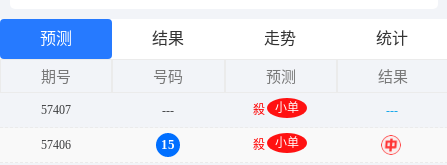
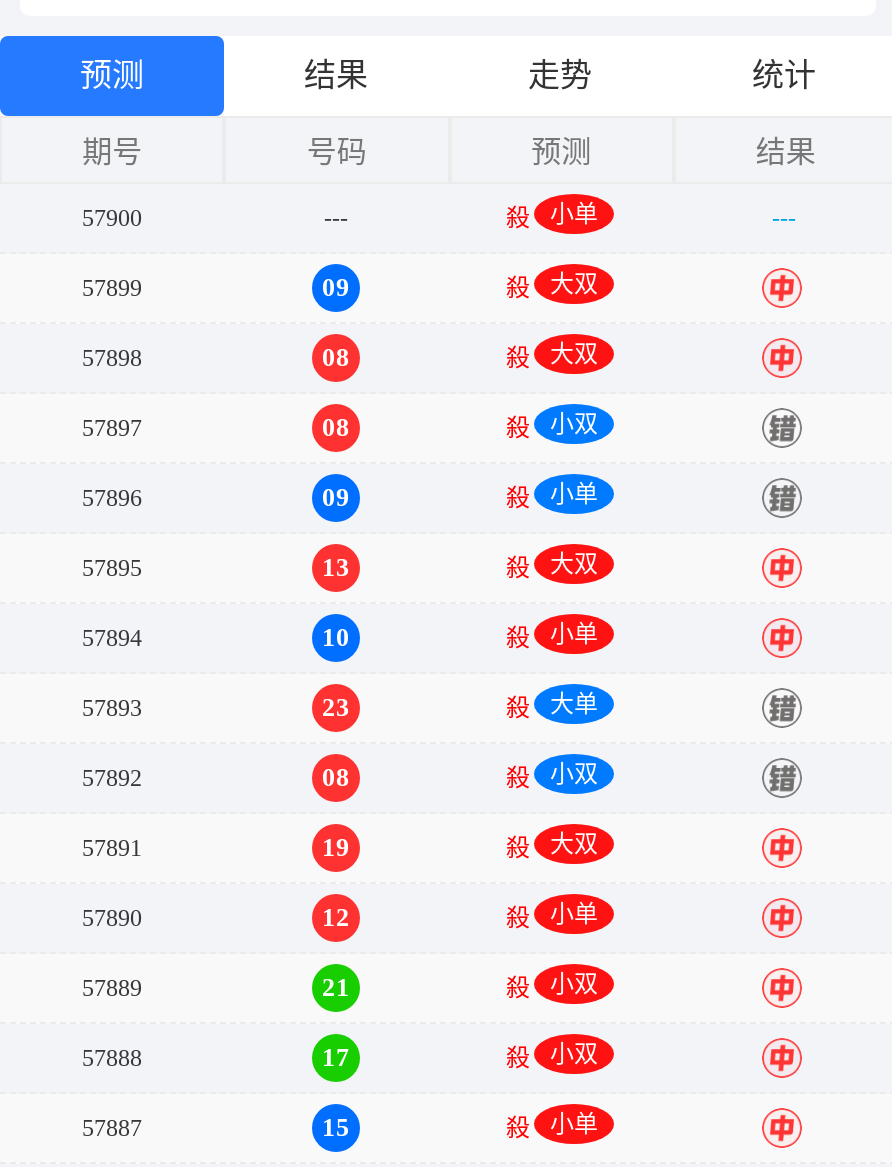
- 57407
+ 57900

- 57406
+ 57899
+ 09
+ 殺
+ 大双
+ 中
+ 57898
+ 08
+ 殺
+ 大双
+ 中
+ 57897
+ 08
+ 殺
+ 小双
+ 错
+ 57896
+ 09
+ 殺
+ 小单
+ 错
+ 57895
+ 13
+ 殺
+ 大双
+ 中
+ 57894
+ 10
+ 殺
+ 小单
+ 中
+ 57893
+ 23
+ 殺
+ 大单
+ 错
+ 57892
+ 08
+ 殺
+ 小双
+ 错
+ 57891
+ 19
+ 殺
+ 大双
+ 中
+ 57890
+ 12
+ 殺
+ 小单
+ 中
+ 57889
+ 21
+ 殺
+ 小双
+ 中
+ 57888
+ 17
+ 殺
+ 小双
+ 中
+ 57887
